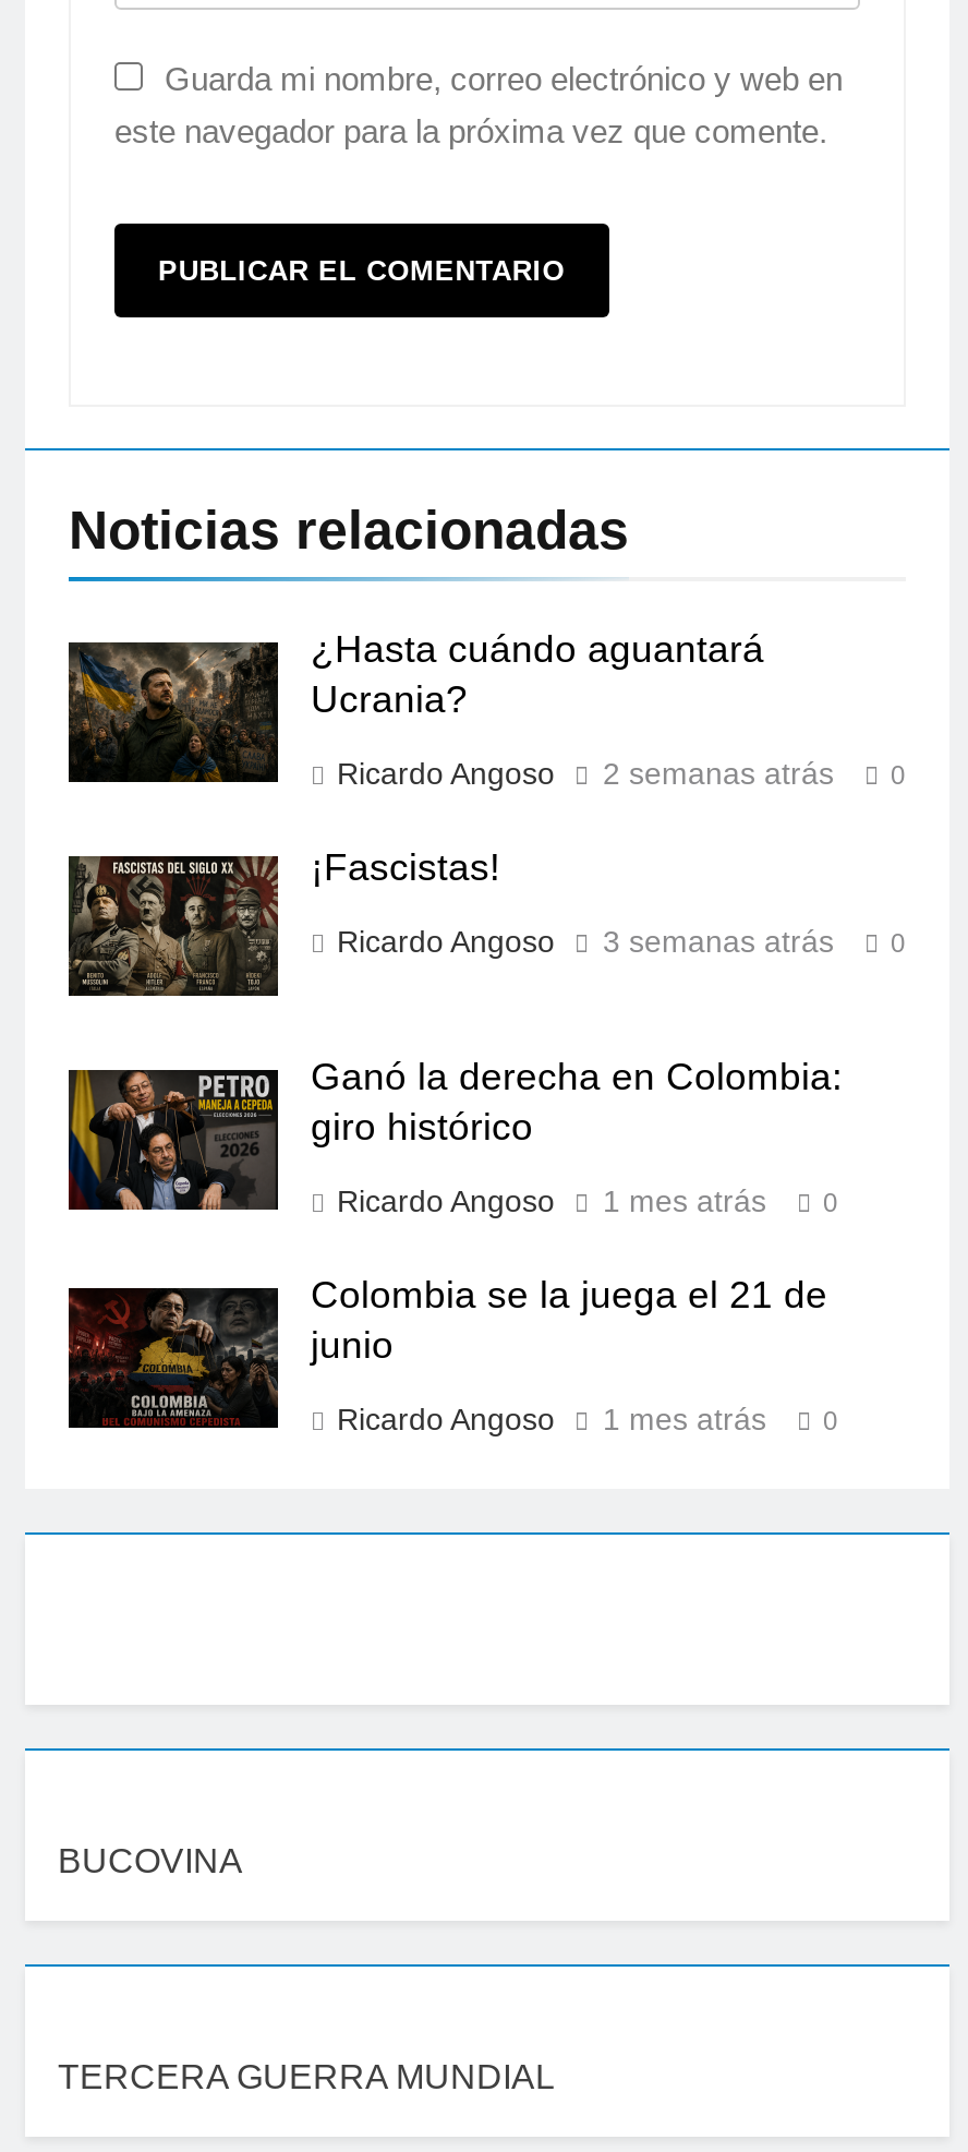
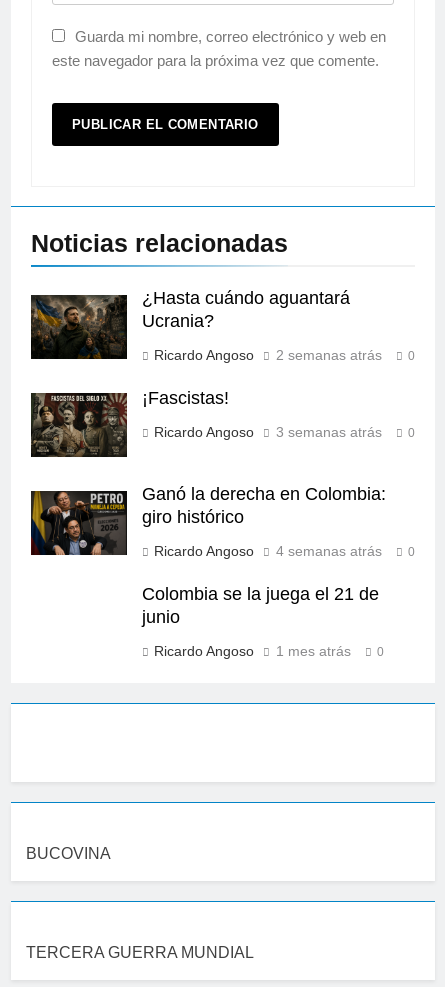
- 1 mes atrás
+ 4 semanas atrás

- [image]
